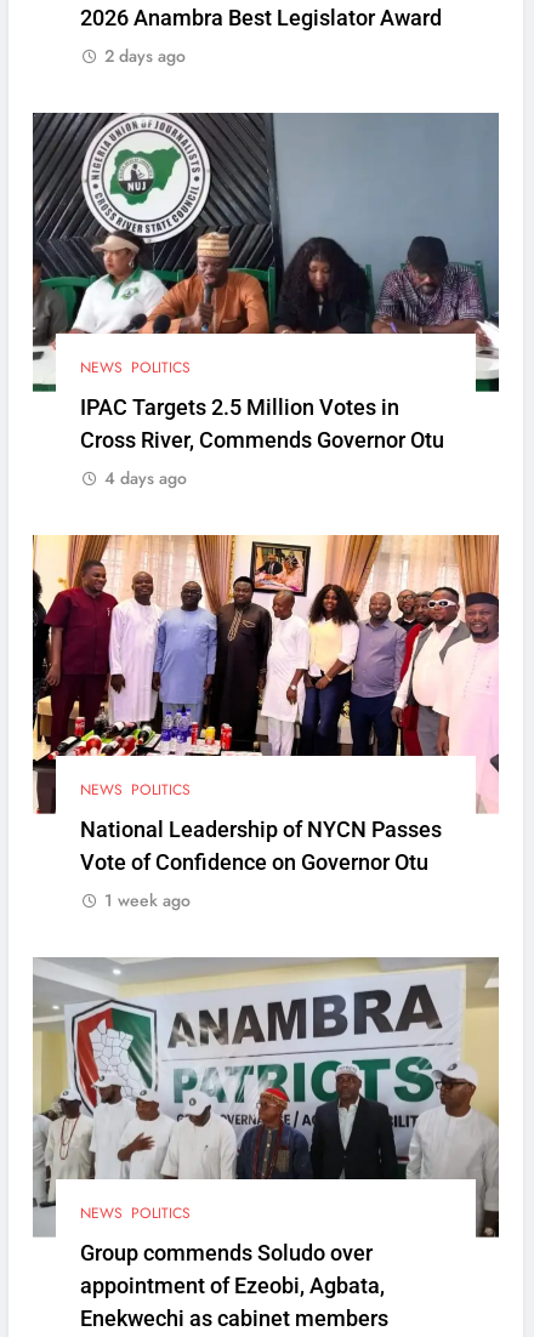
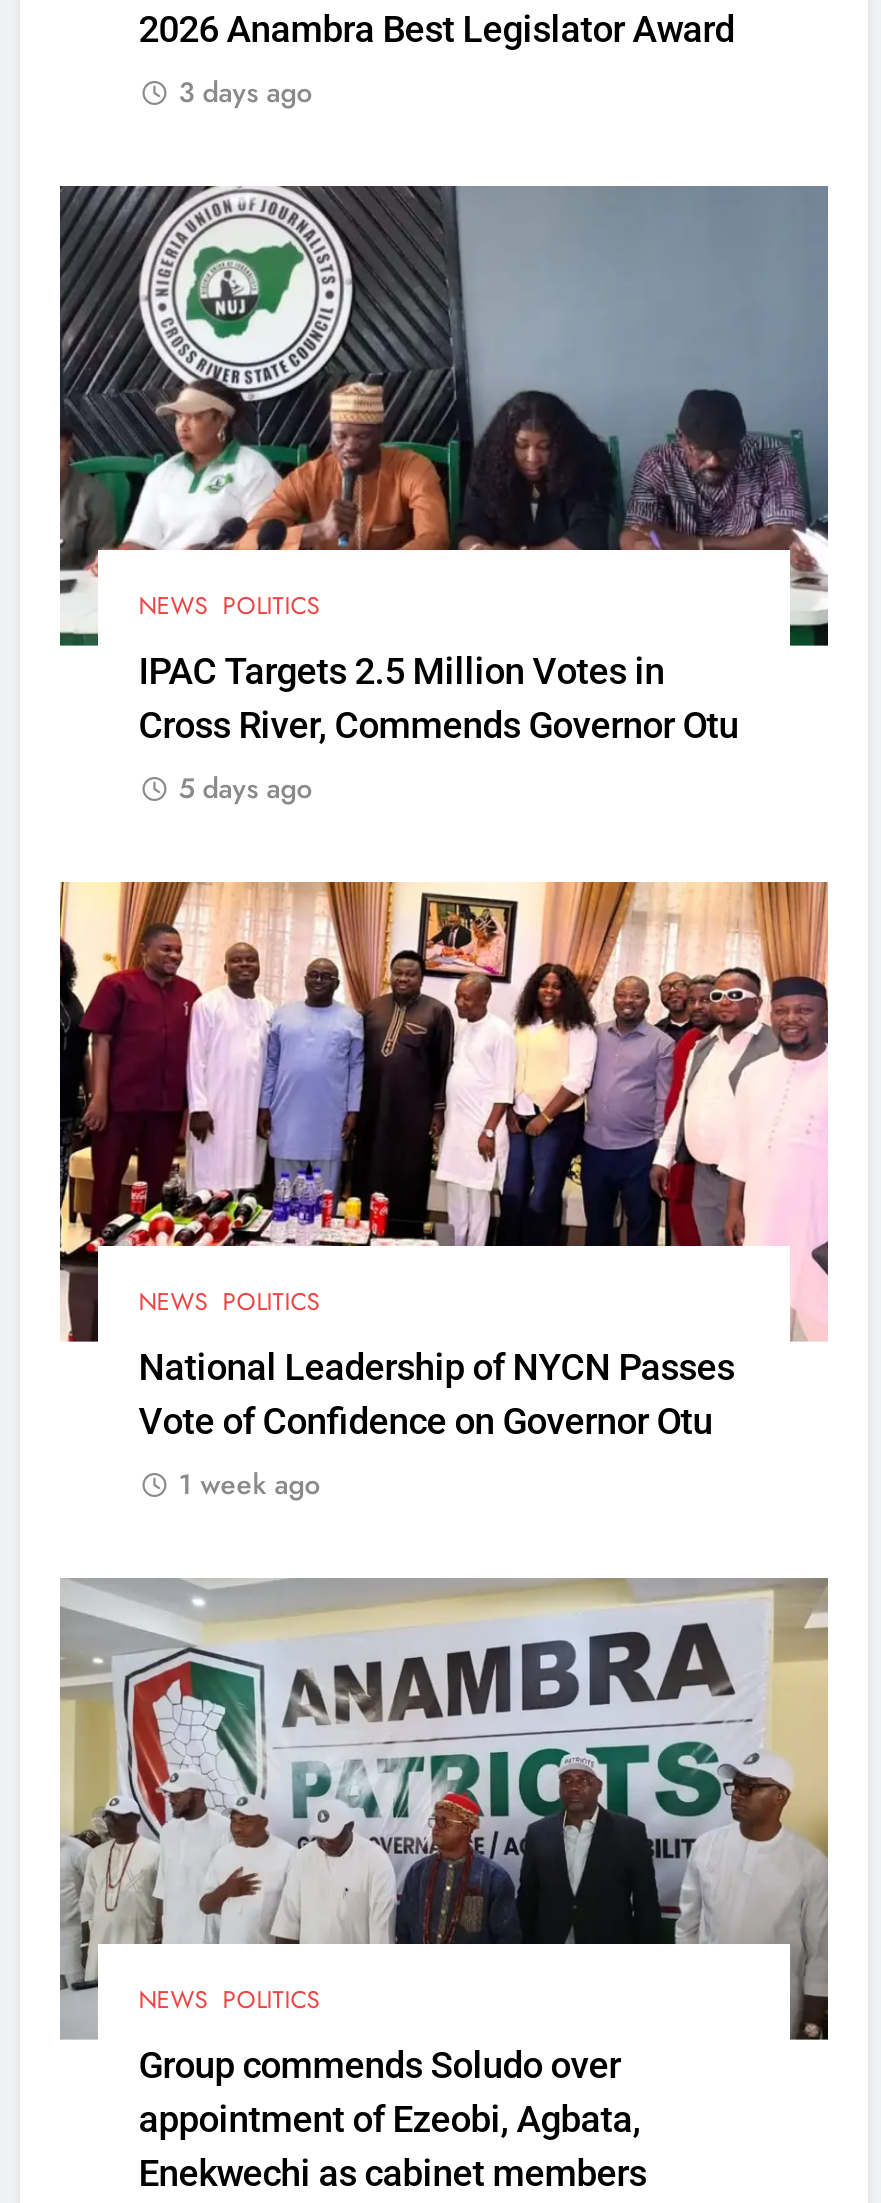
- 2 days ago
+ 3 days ago

- 4 days ago
+ 5 days ago
